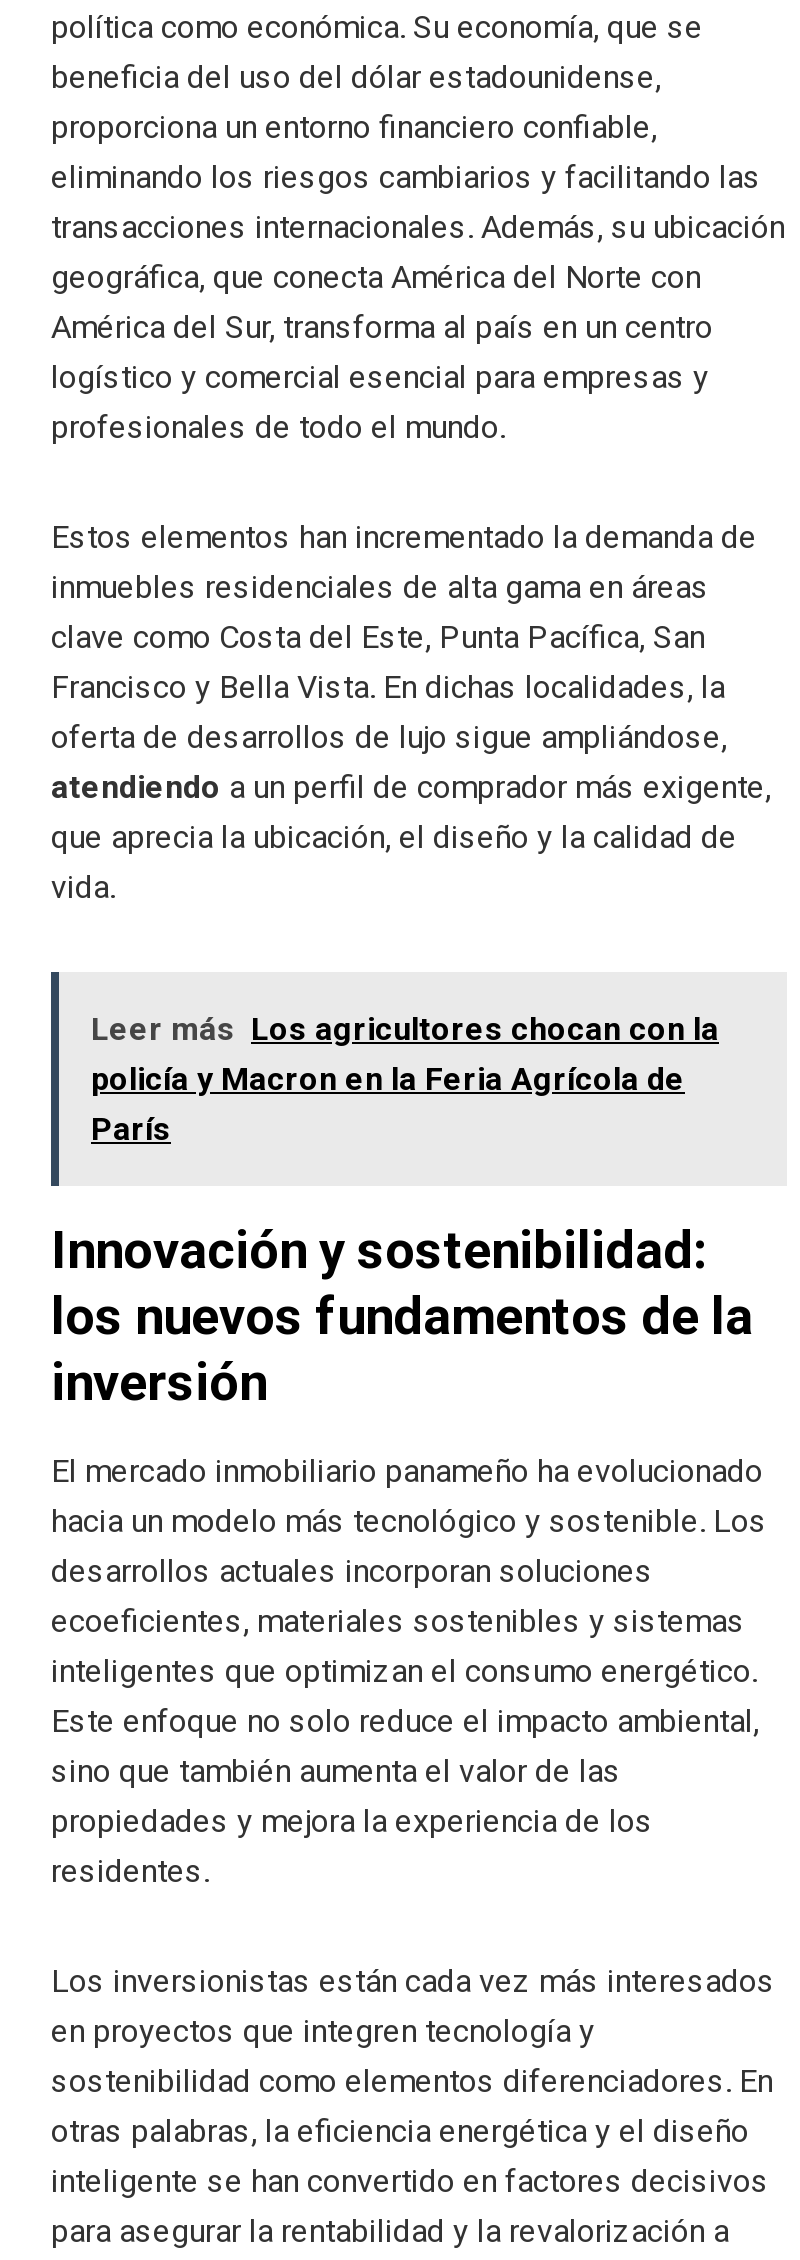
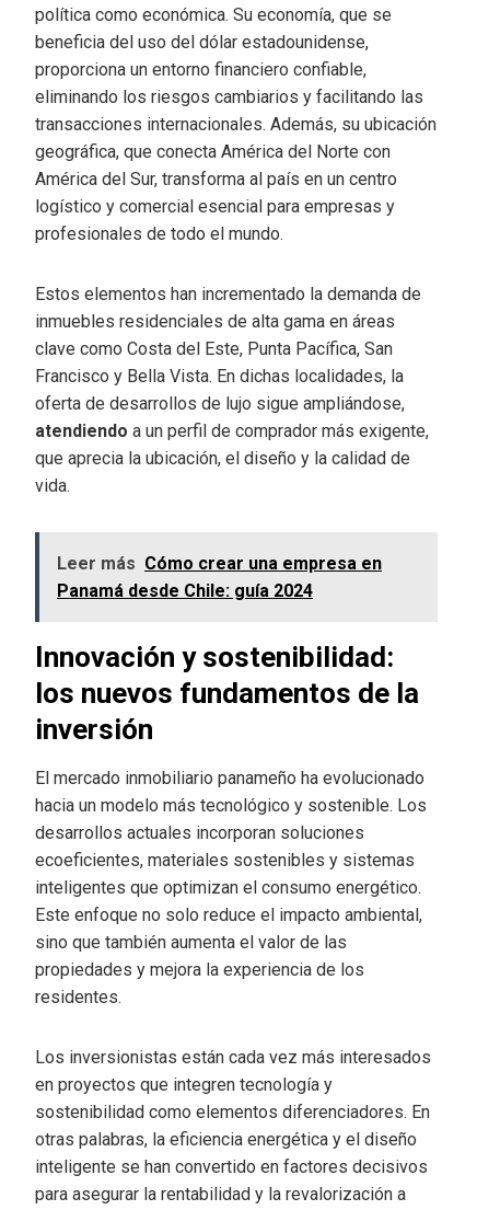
- Leer más Los agricultores chocan con la
- policía y Macron en la Feria Agrícola de
- París
+ Leer más Cómo crear una empresa en
+ Panamá desde Chile: guía 2024
